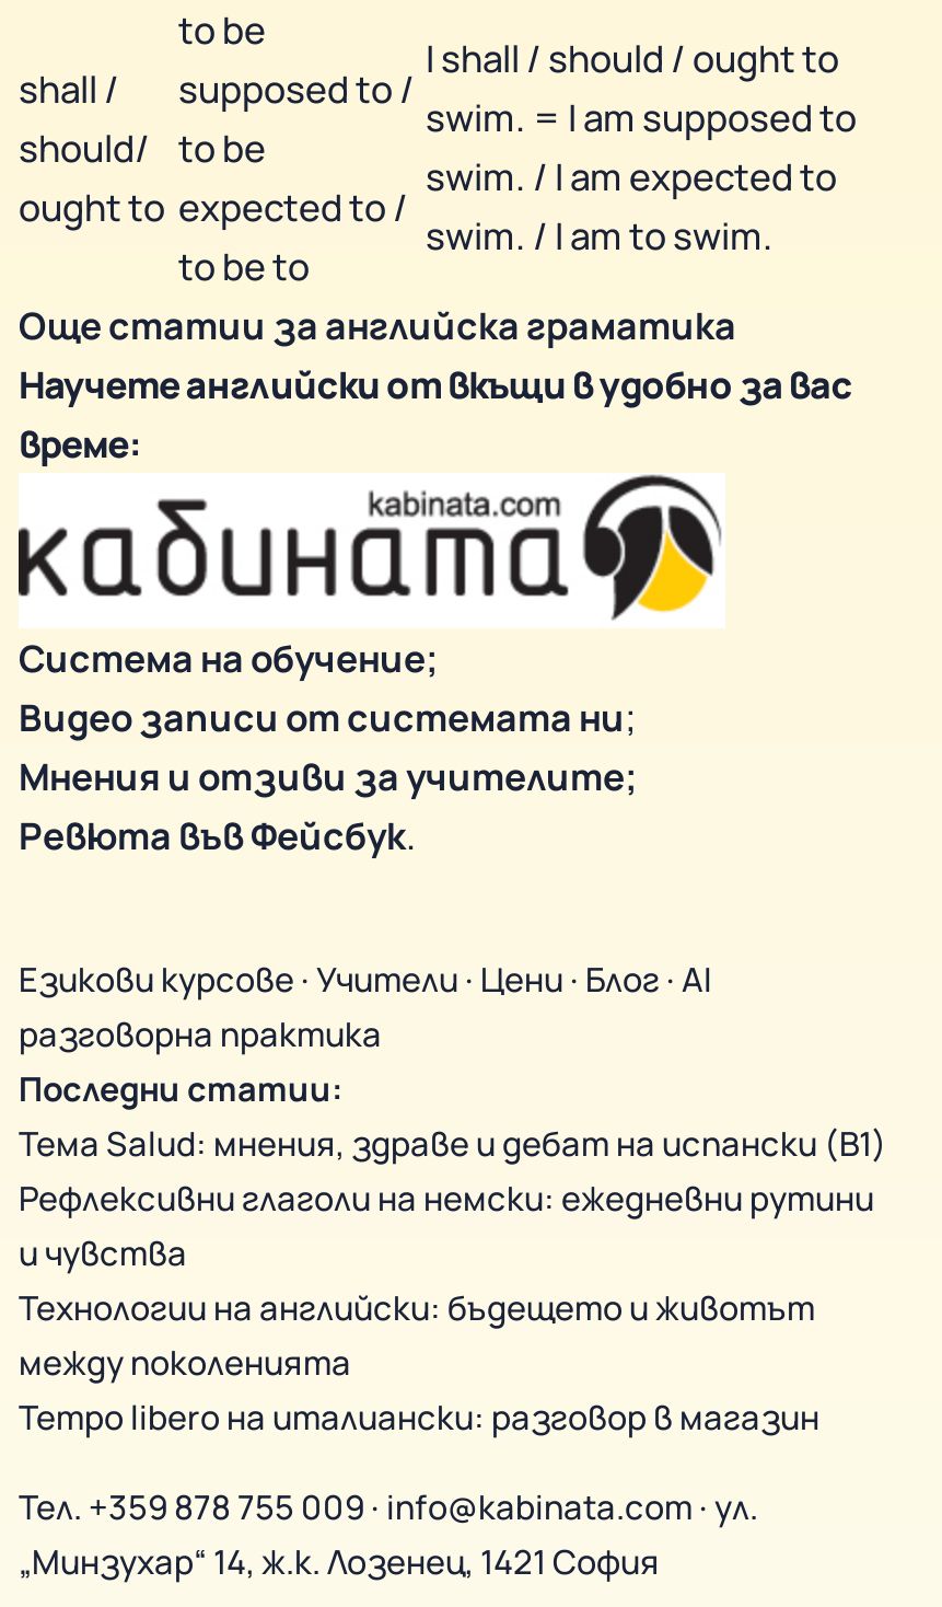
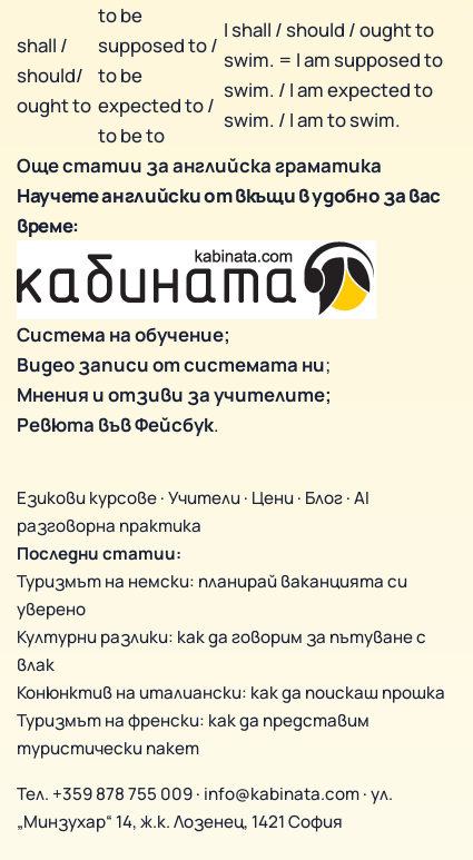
- Тема Salud: мнения, здраве и дебат на испански (B1)
- Рефлексивни глаголи на немски: ежедневни рутини
- и чувства
- Технологии на английски: бъдещето и животът
- между поколенията
- Tempo libero на италиански: разговор в магазин
+ Туризмът на немски: планирай ваканцията си
+ уверено
+ Културни разлики: как да говорим за пътуване с
+ влак
+ Конюнктив на италиански: как да поискаш прошка
+ Туризмът на френски: как да представим
+ туристически пакет
